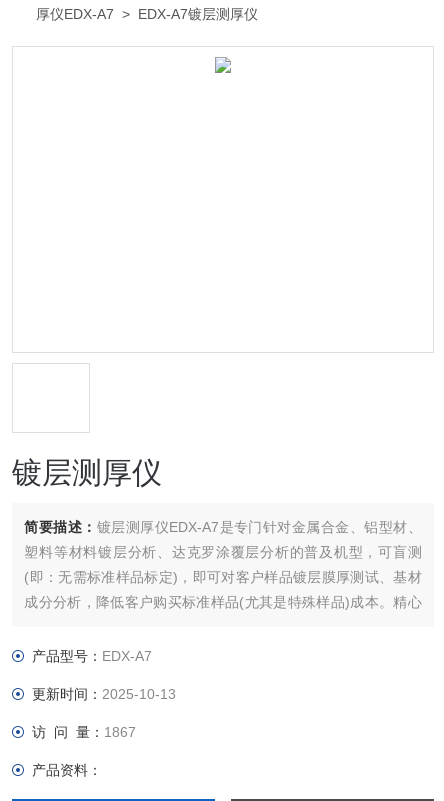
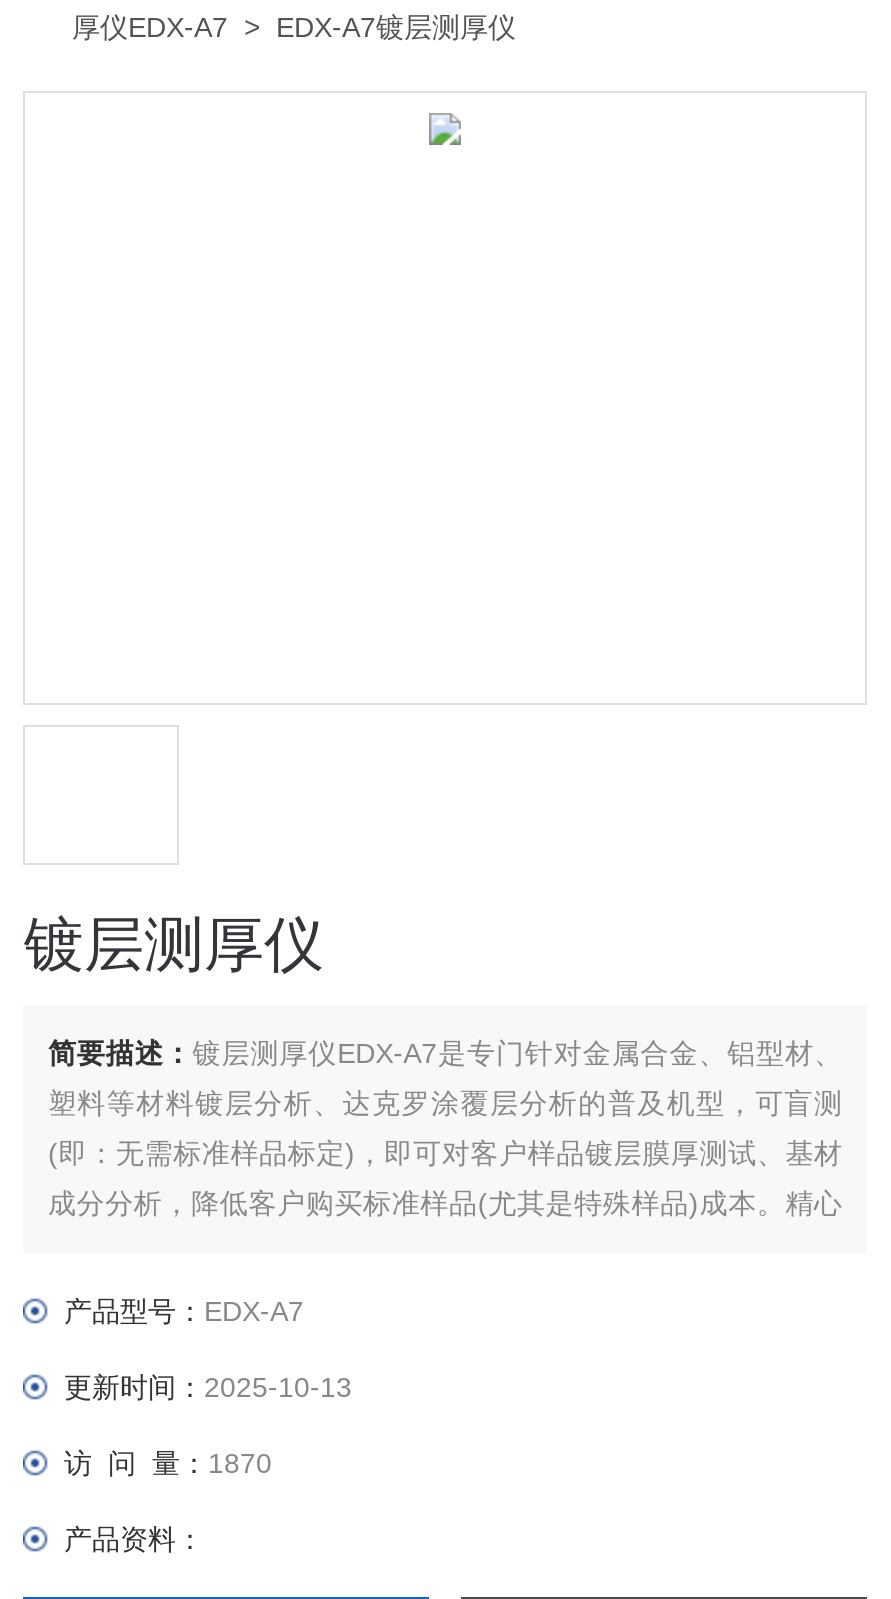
- 访 问 量：1867
+ 访 问 量：1870
